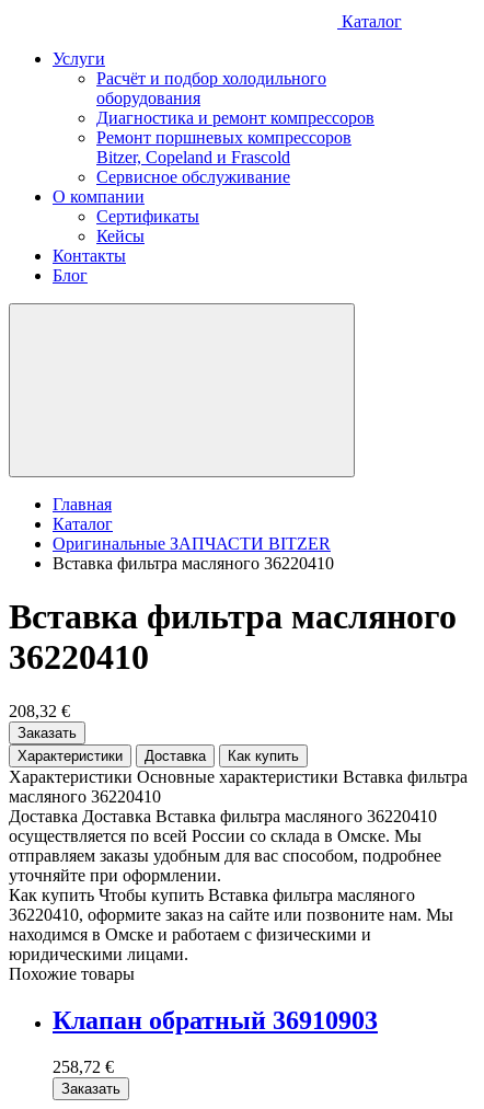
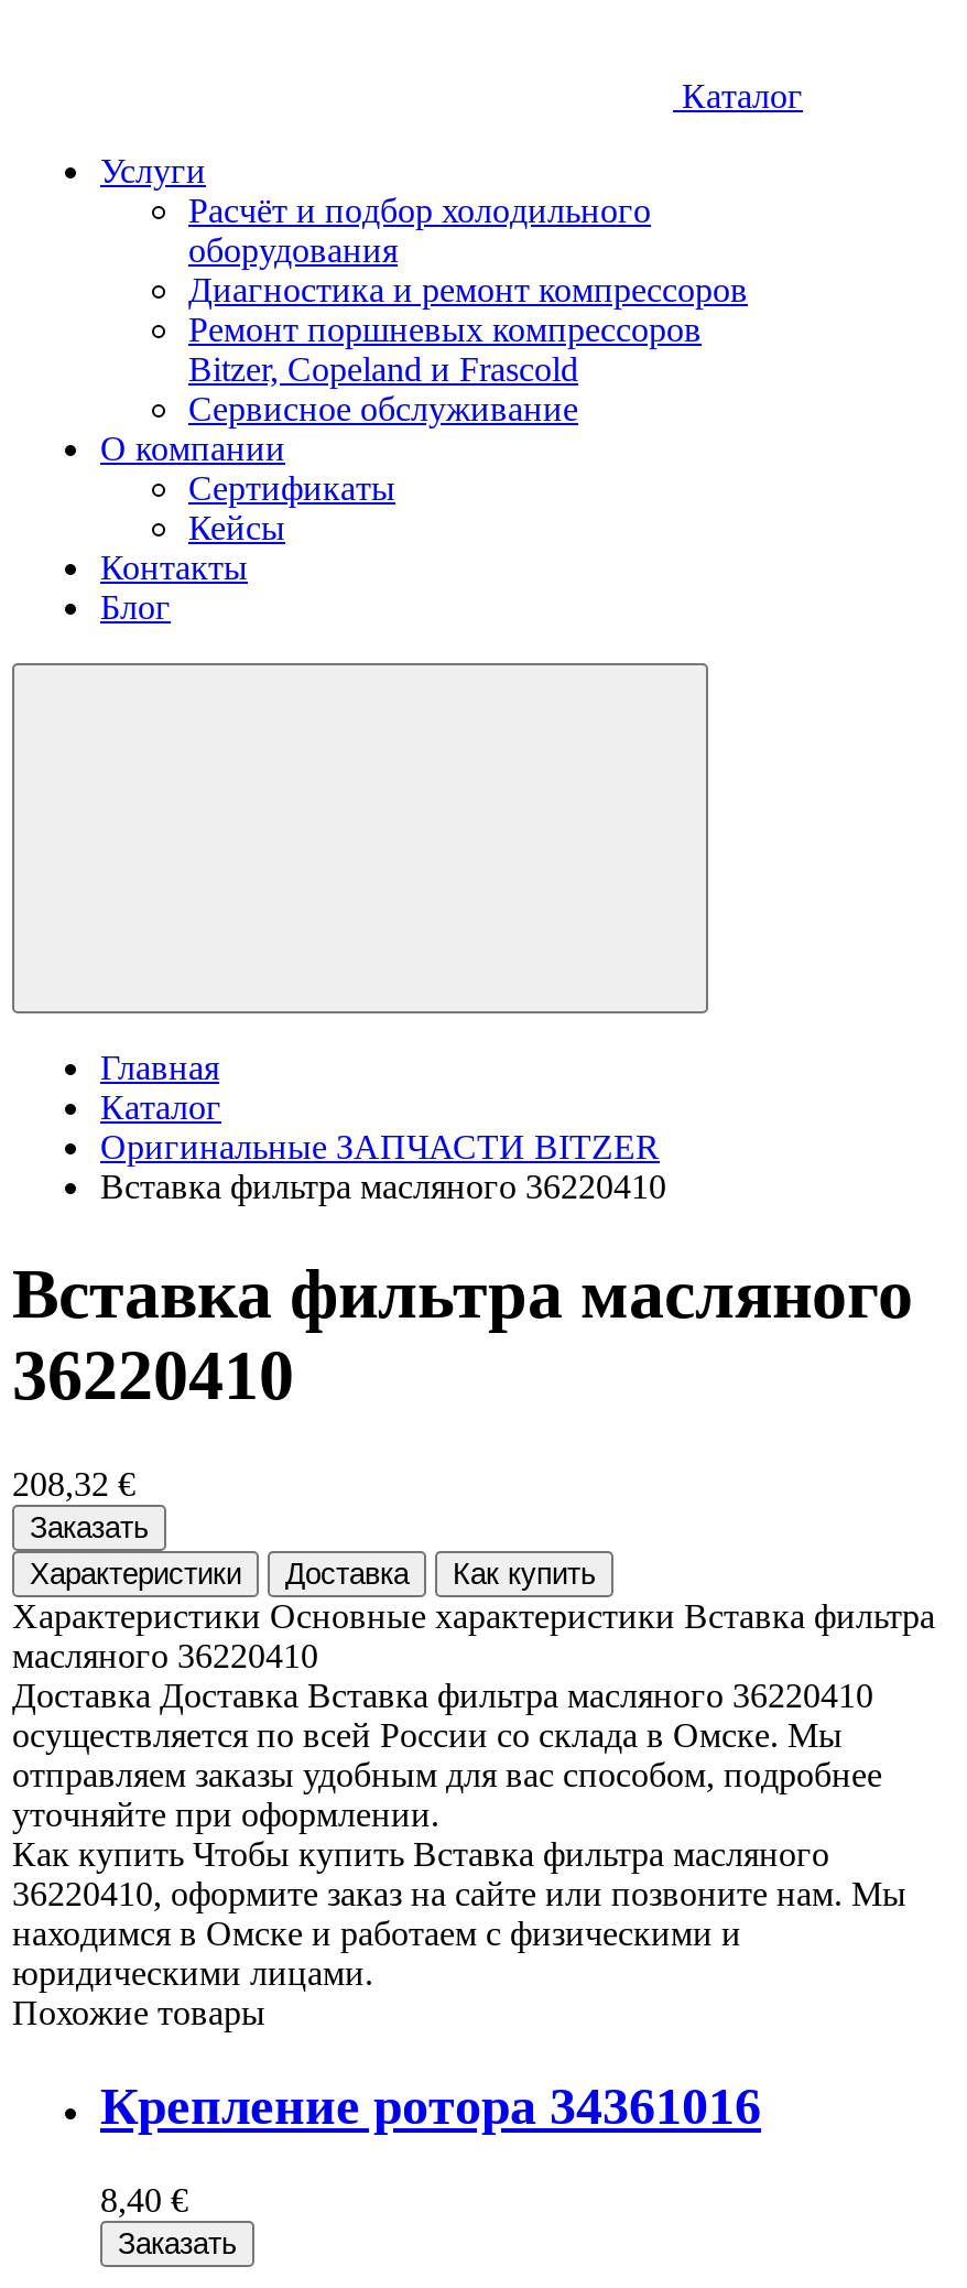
- Клапан обратный 36910903
+ Крепление ротора 34361016

- 258,72 €
+ 8,40 €
